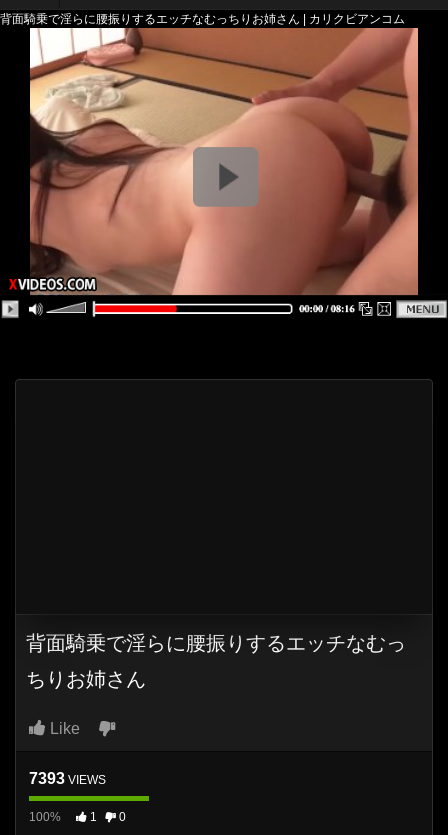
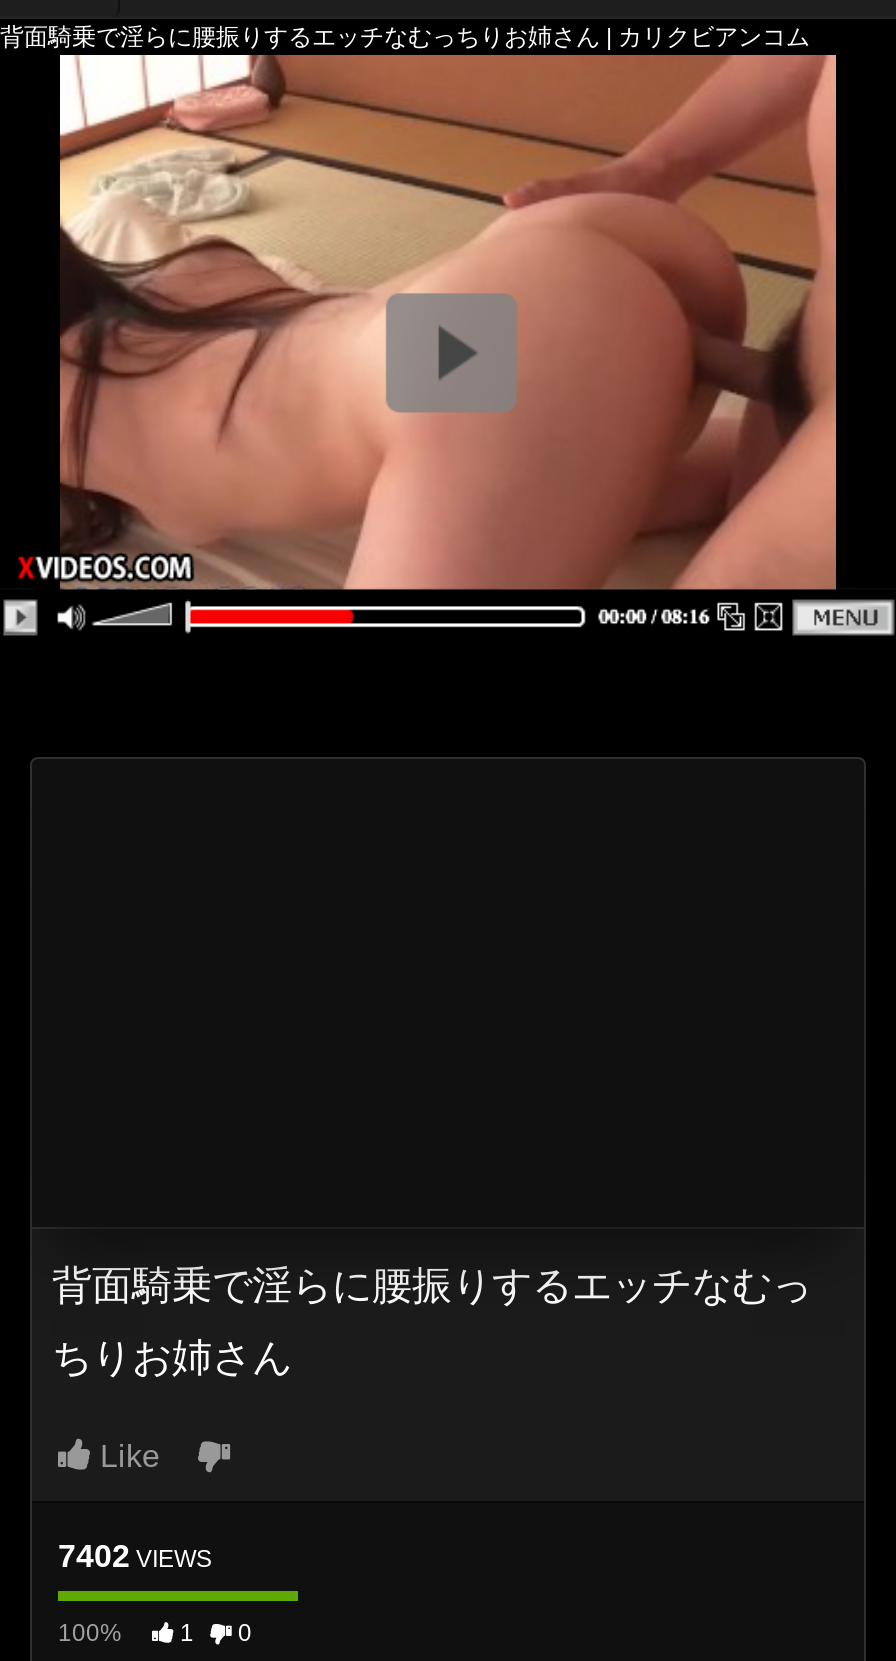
- 7393 VIEWS
+ 7402 VIEWS
